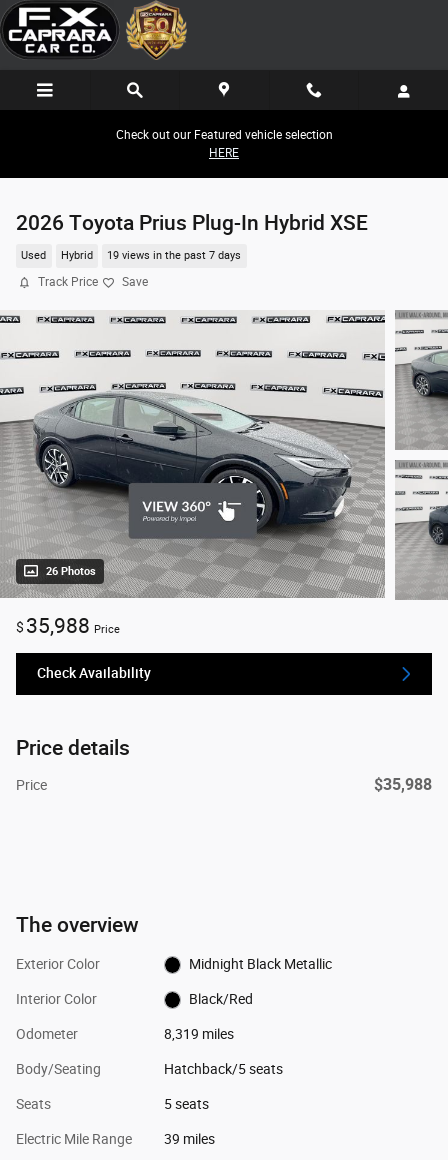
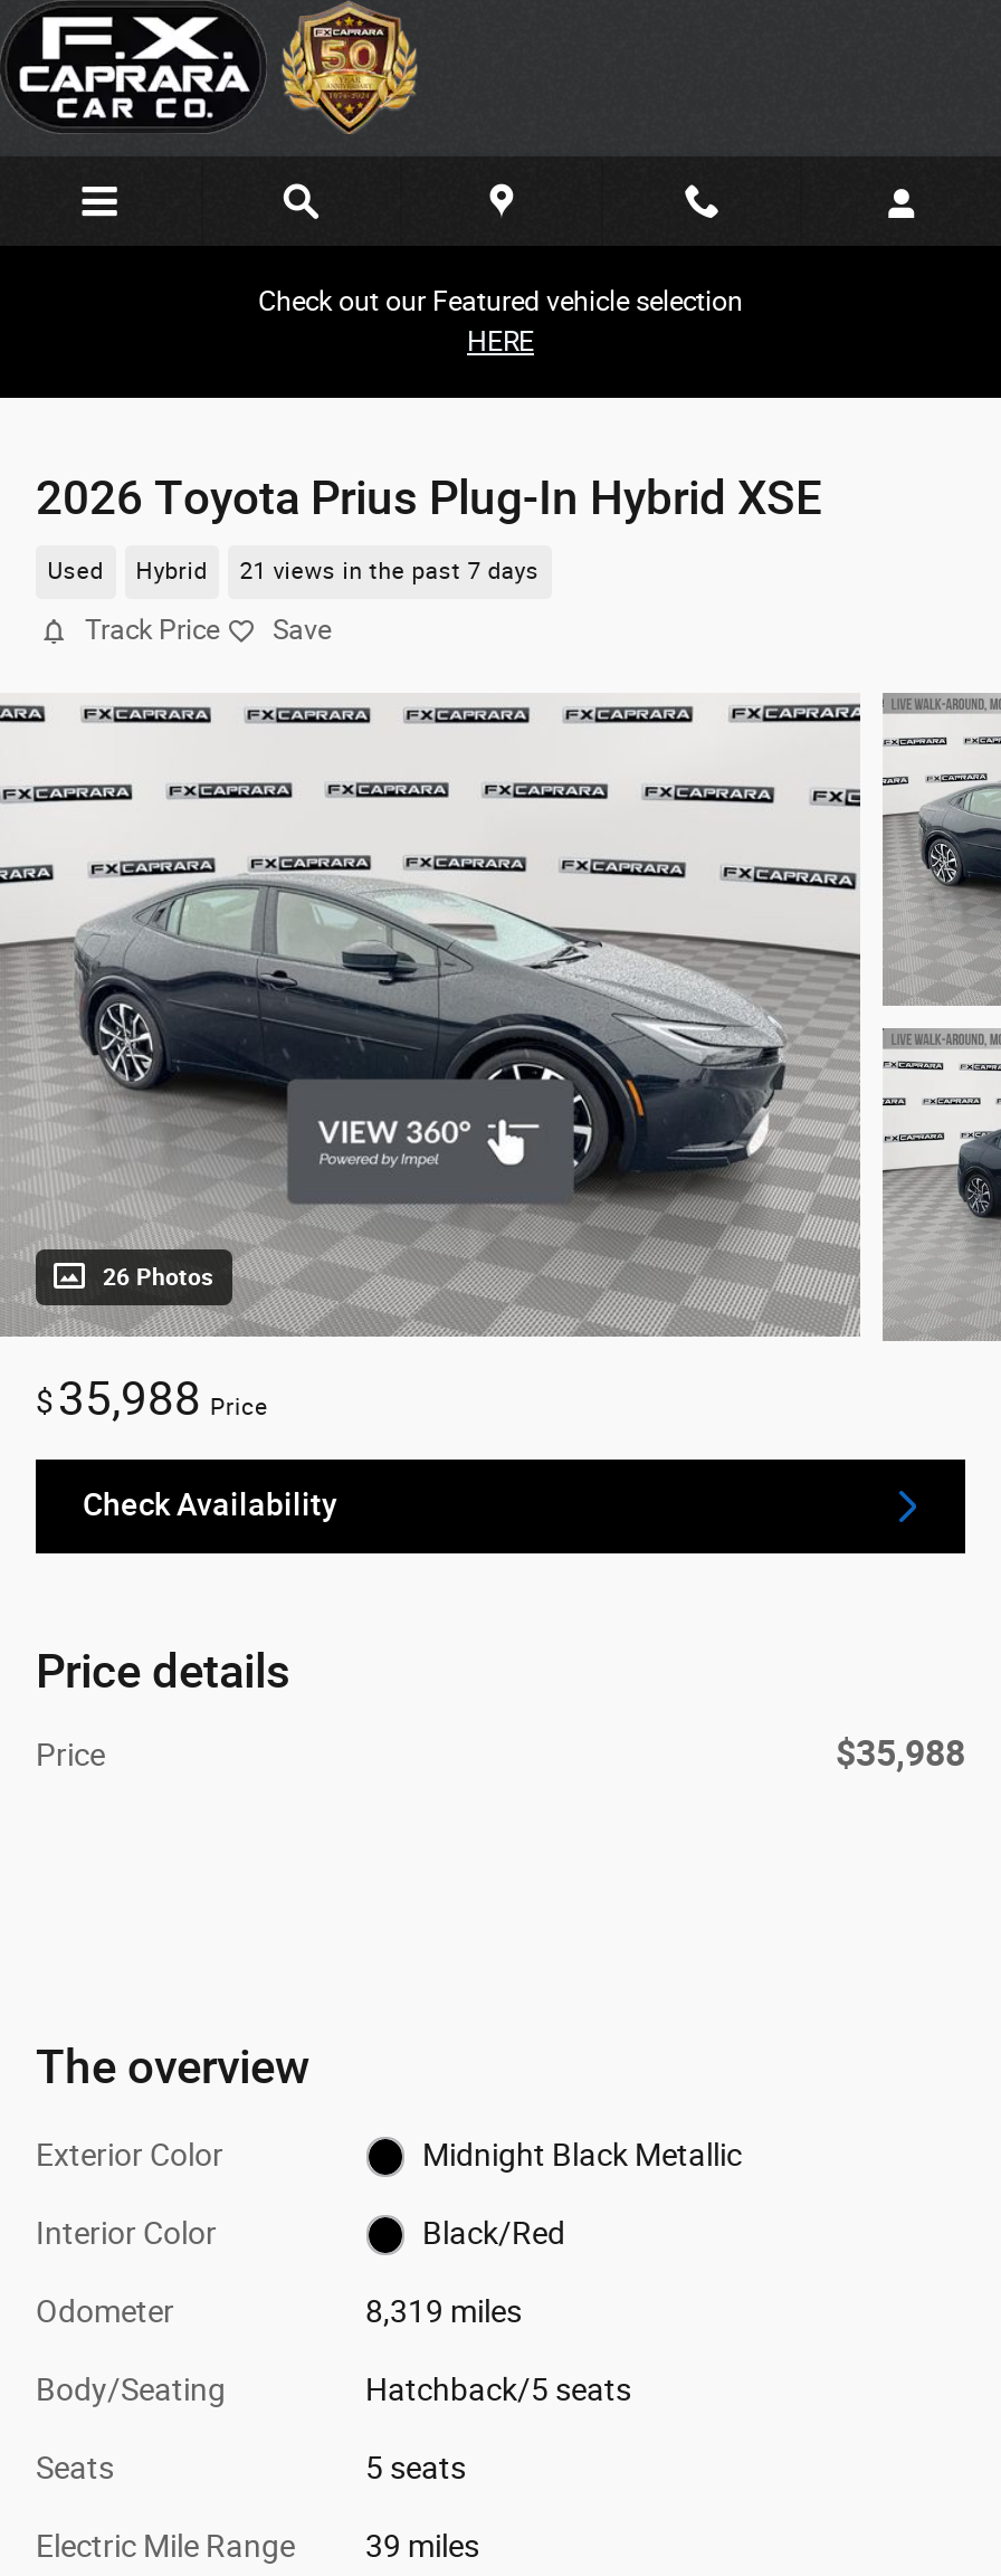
- 19 views in the past 7 days
+ 21 views in the past 7 days
